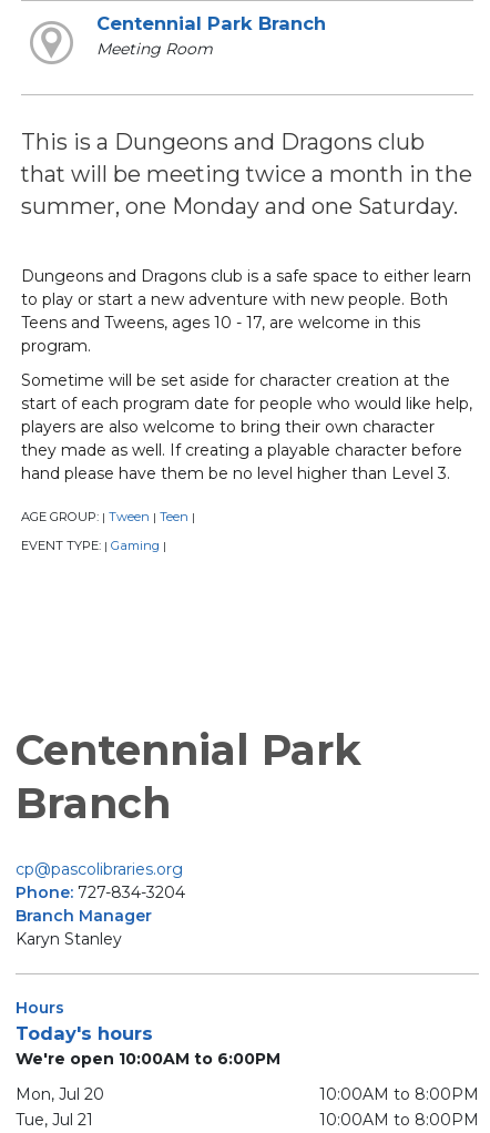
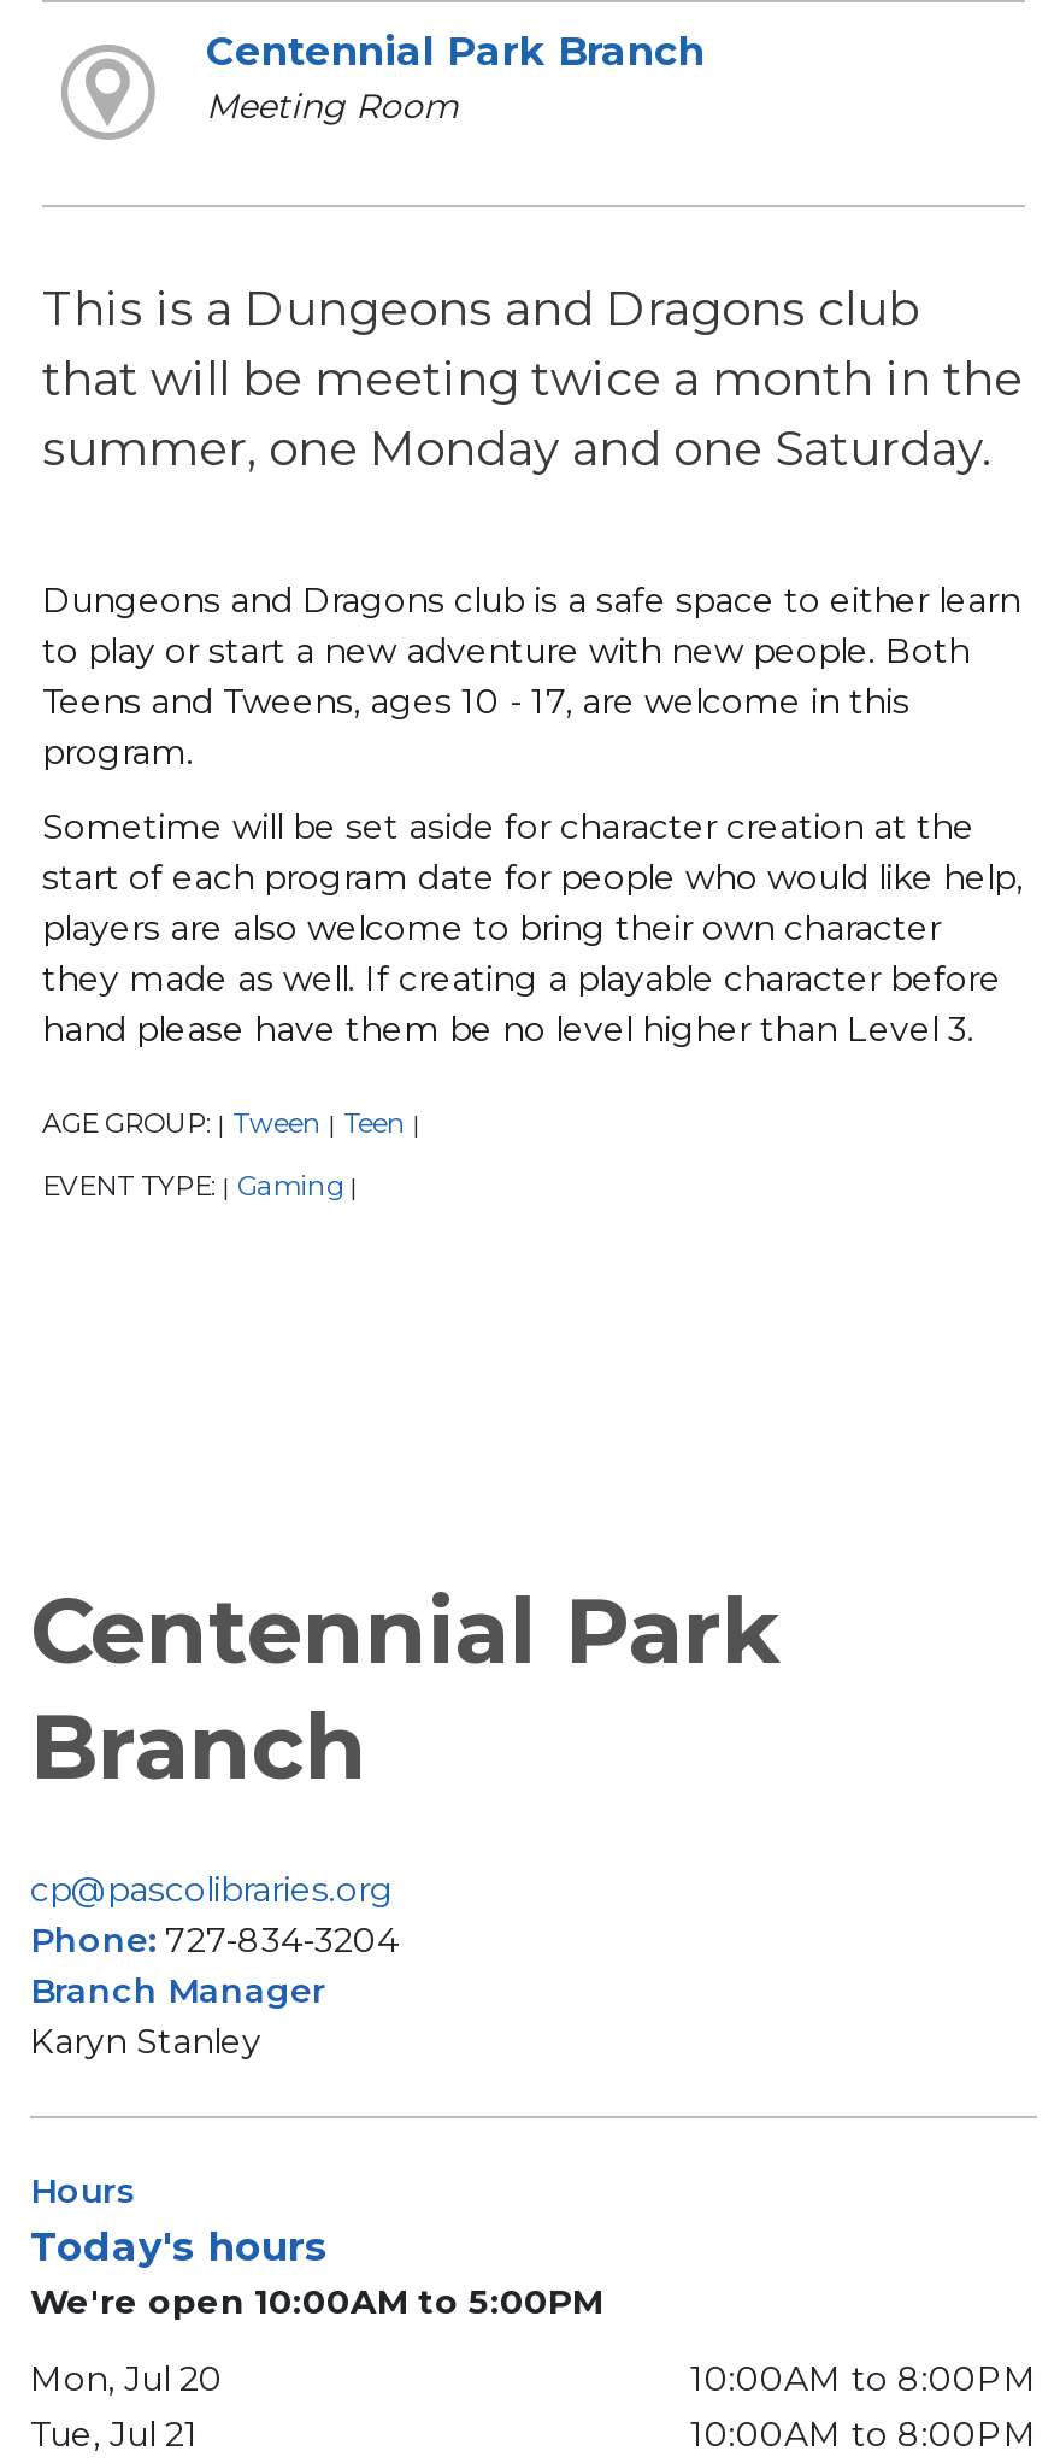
- We're open 10:00AM to 6:00PM
+ We're open 10:00AM to 5:00PM
